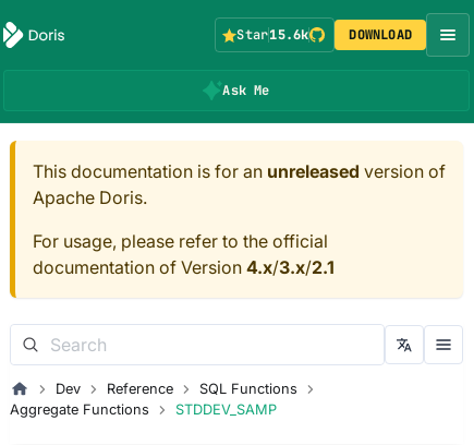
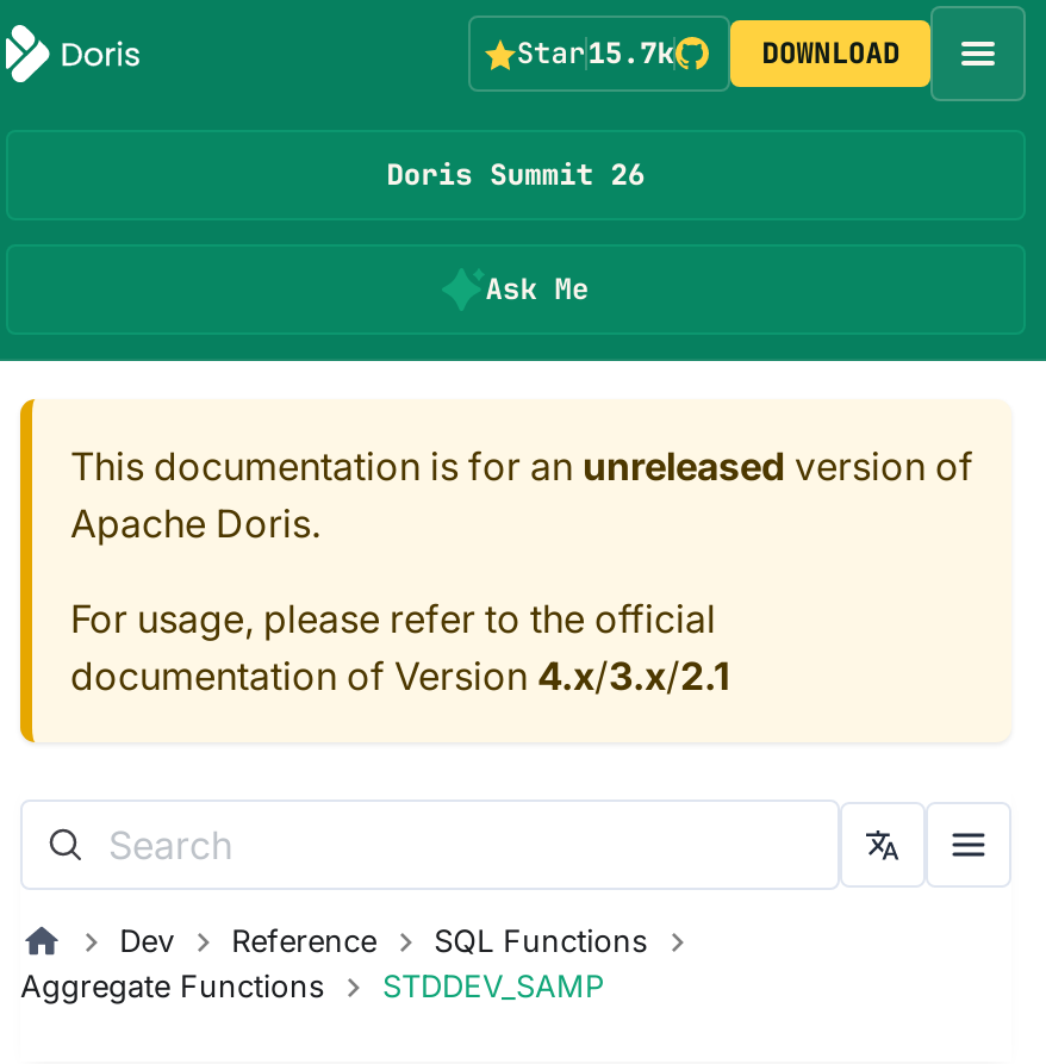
- Star15.6k
+ Star15.7k

+ Doris Summit 26
